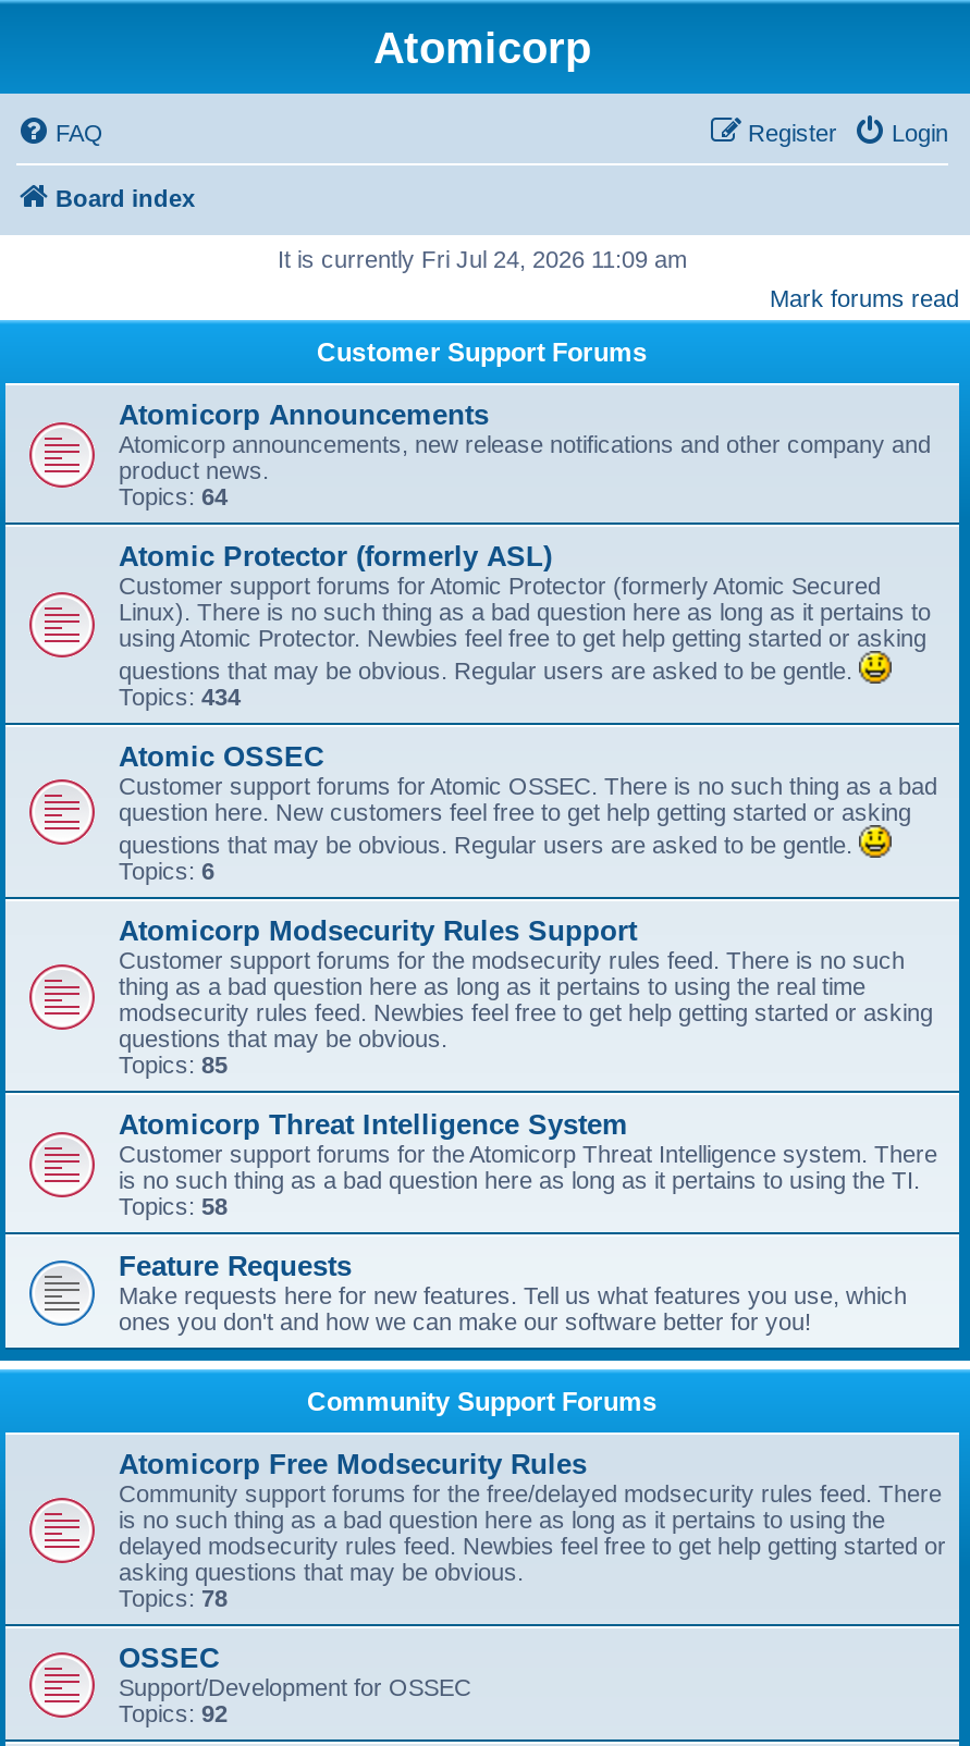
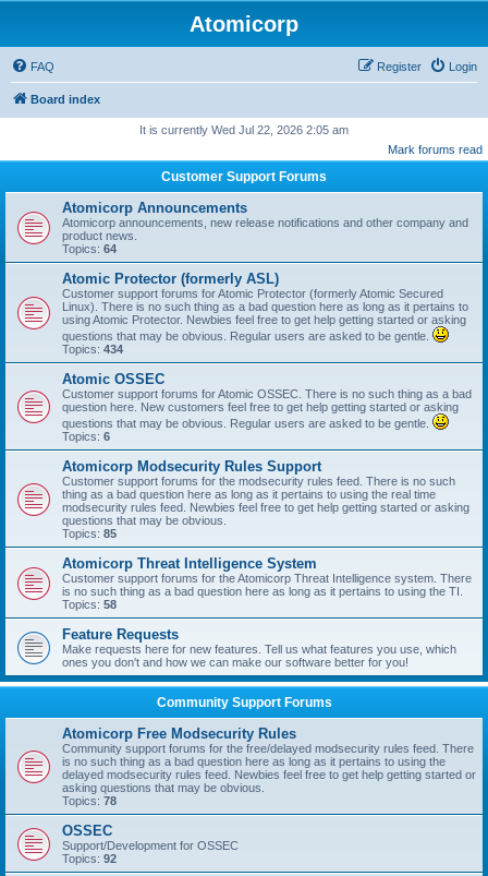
- It is currently Fri Jul 24, 2026 11:09 am
+ It is currently Wed Jul 22, 2026 2:05 am
